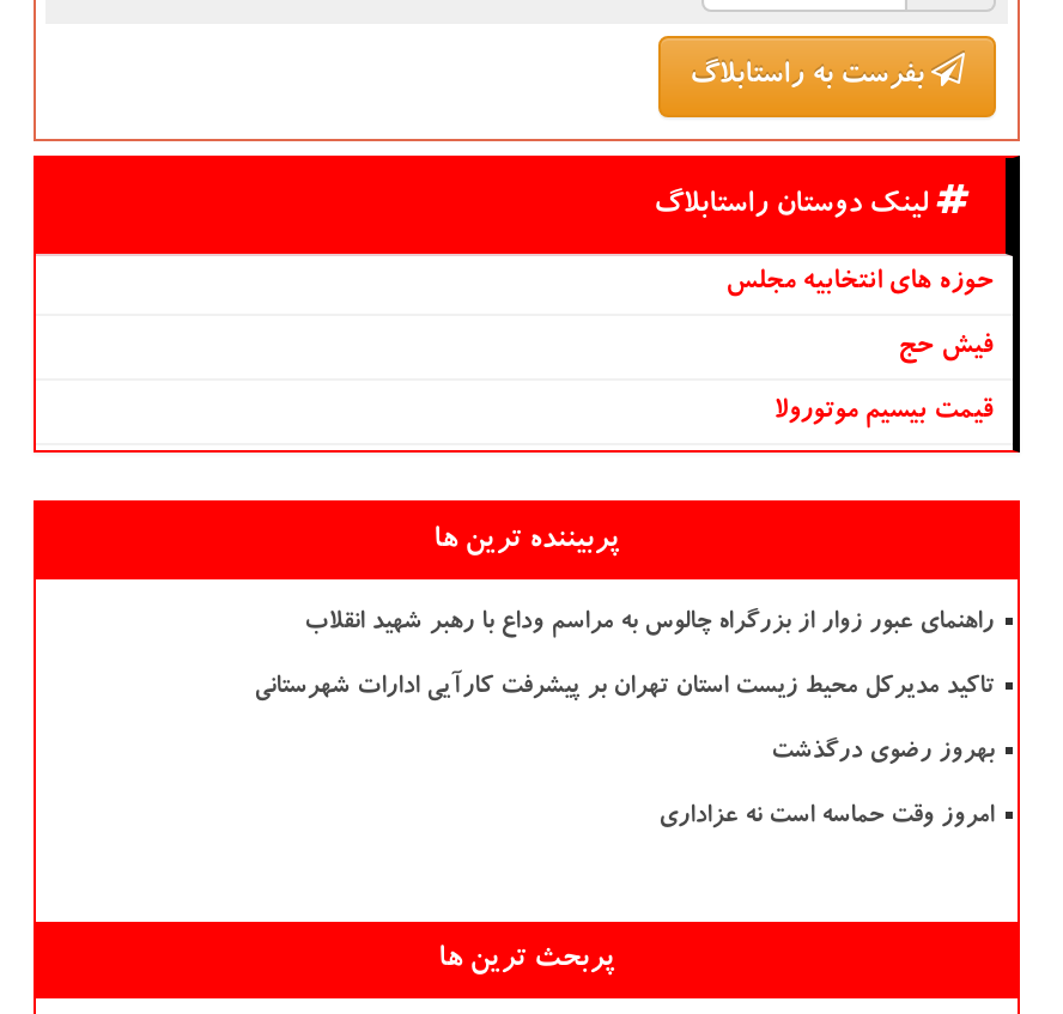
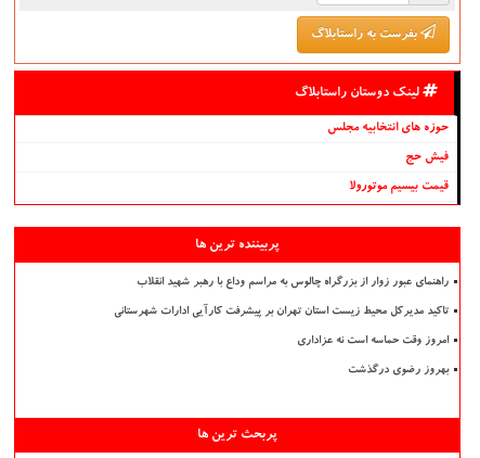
moved down: بهروز رضوی درگذشت

moved up: امروز وقت حماسه است نه عزاداری
